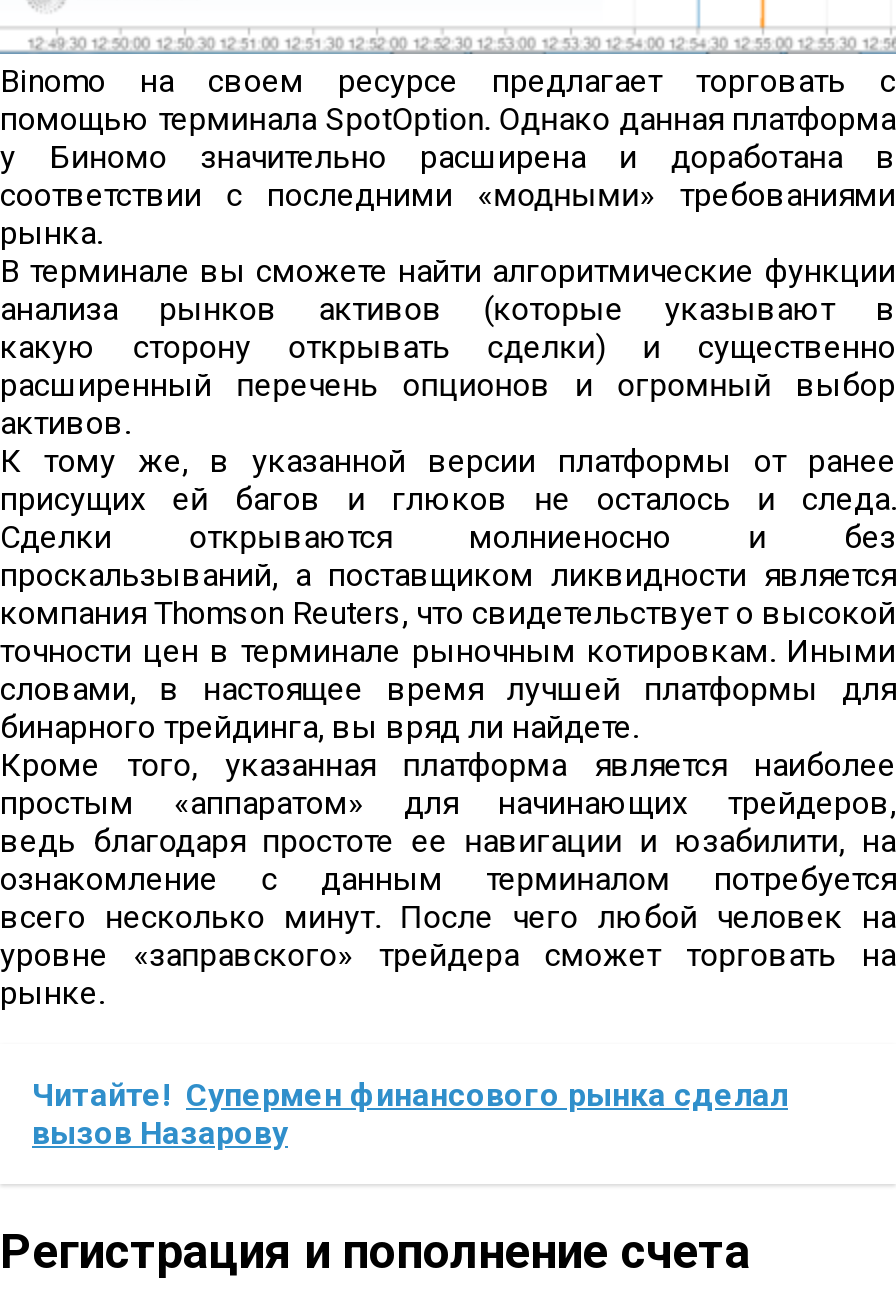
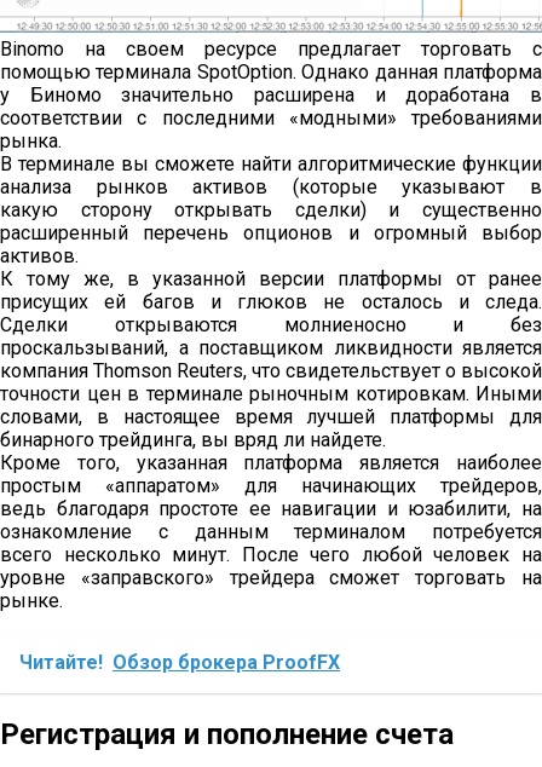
- Читайте! Супермен финансового рынка сделал
- вызов Назарову
+ Читайте! Обзор брокера ProofFX
